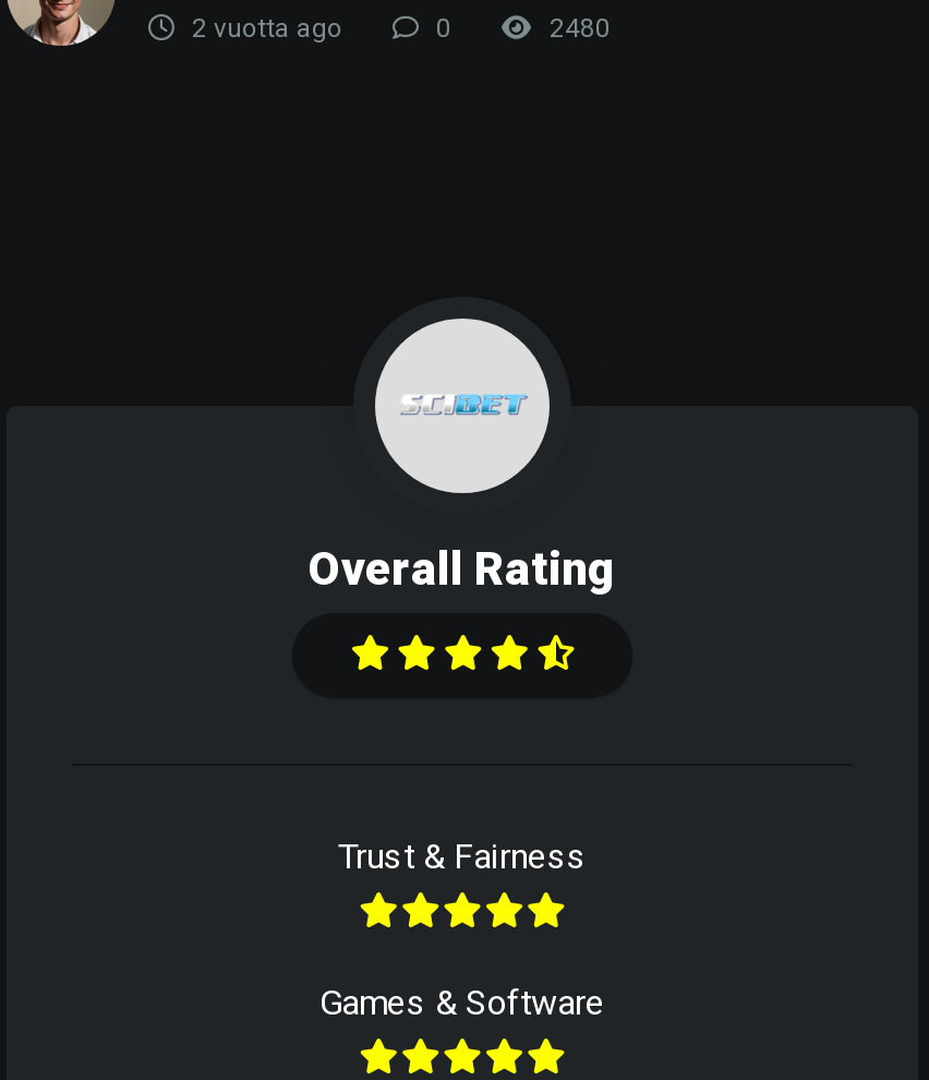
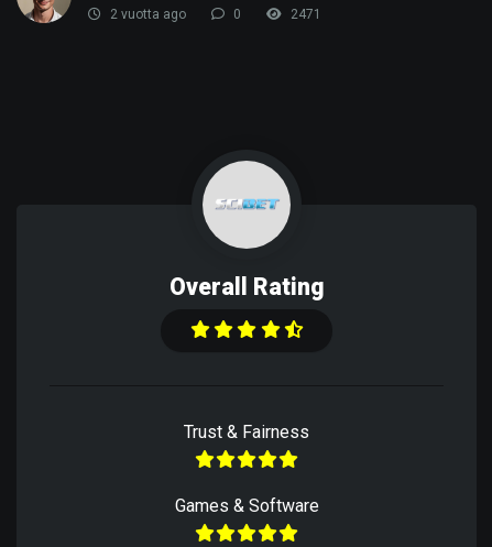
- 2480
+ 2471
